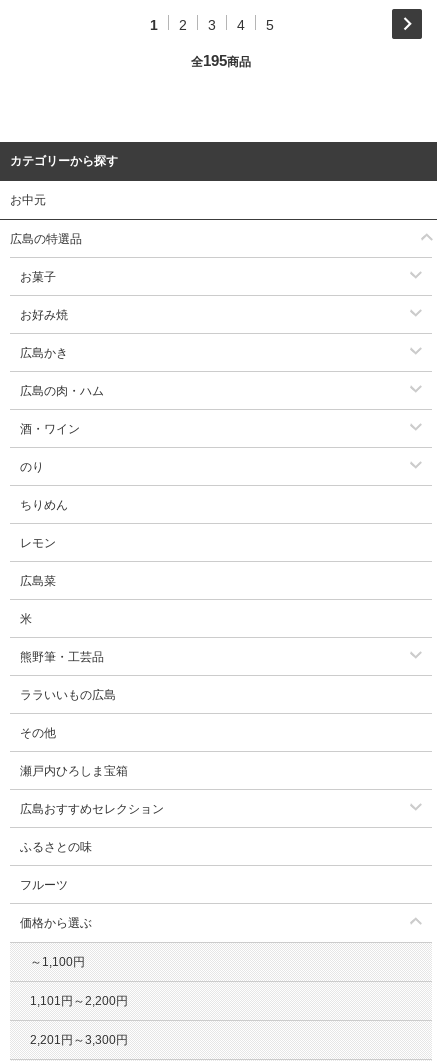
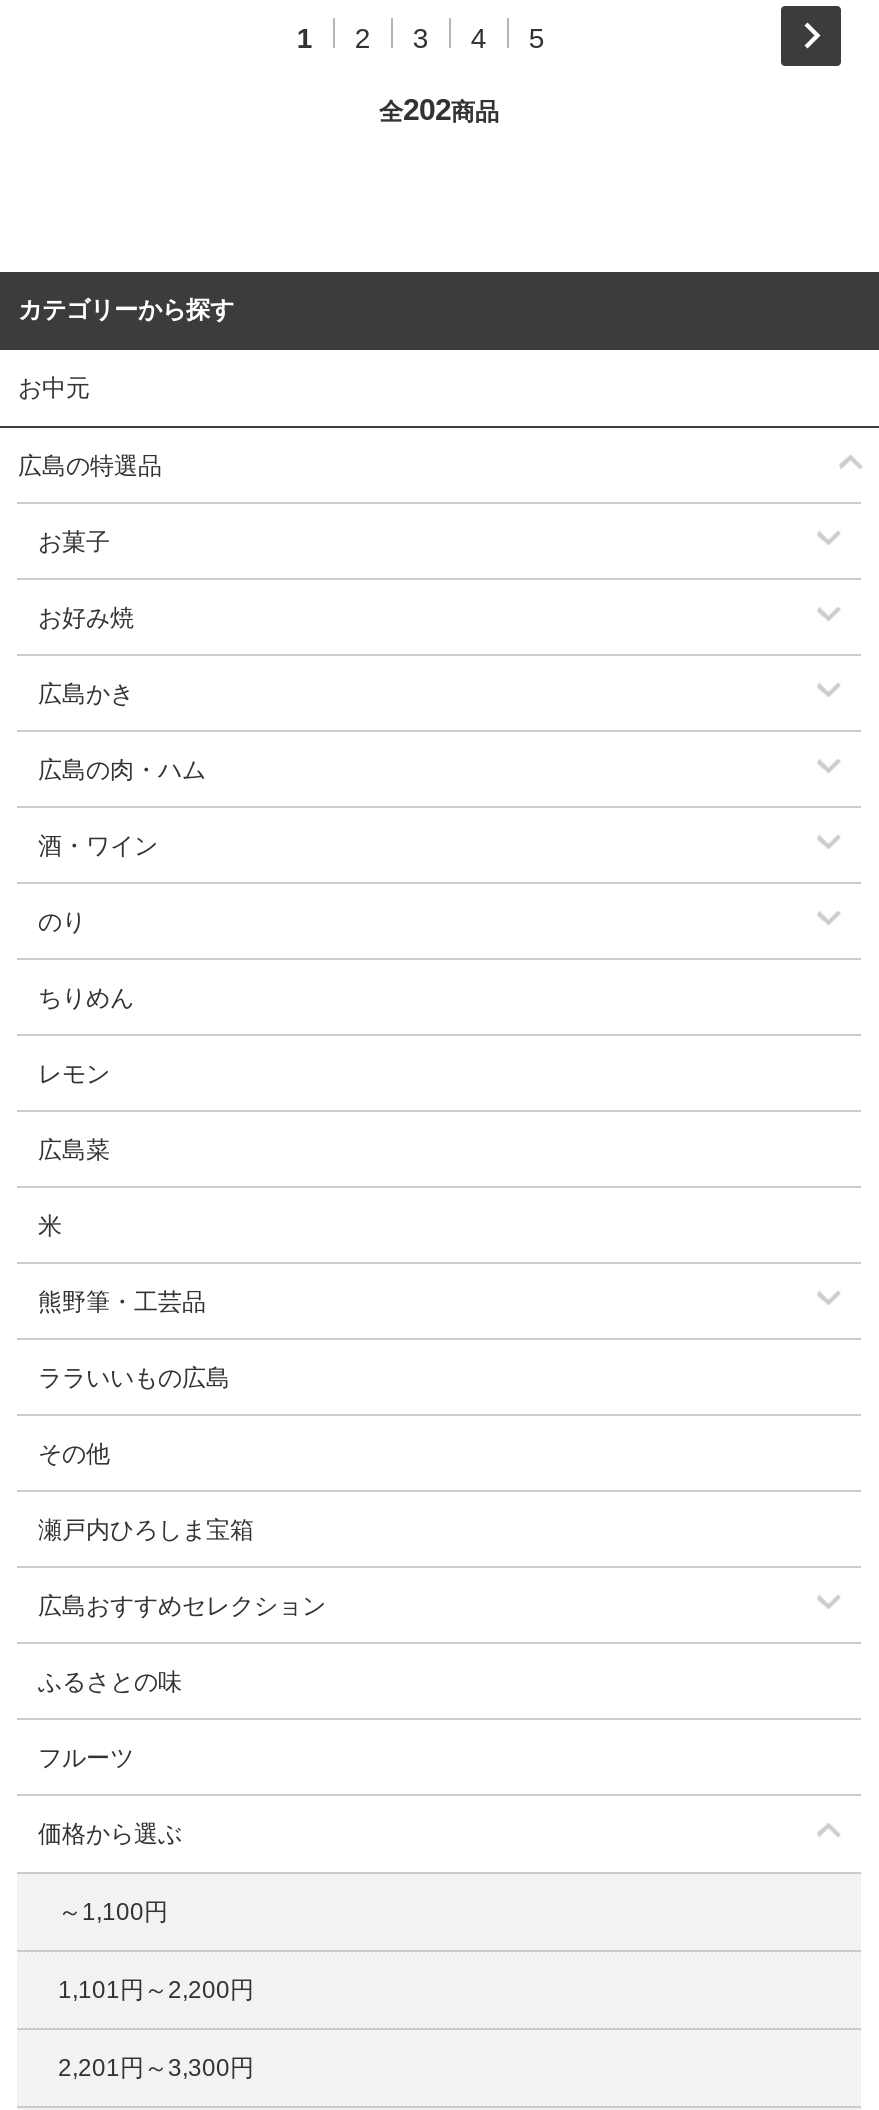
- 全195商品
+ 全202商品
